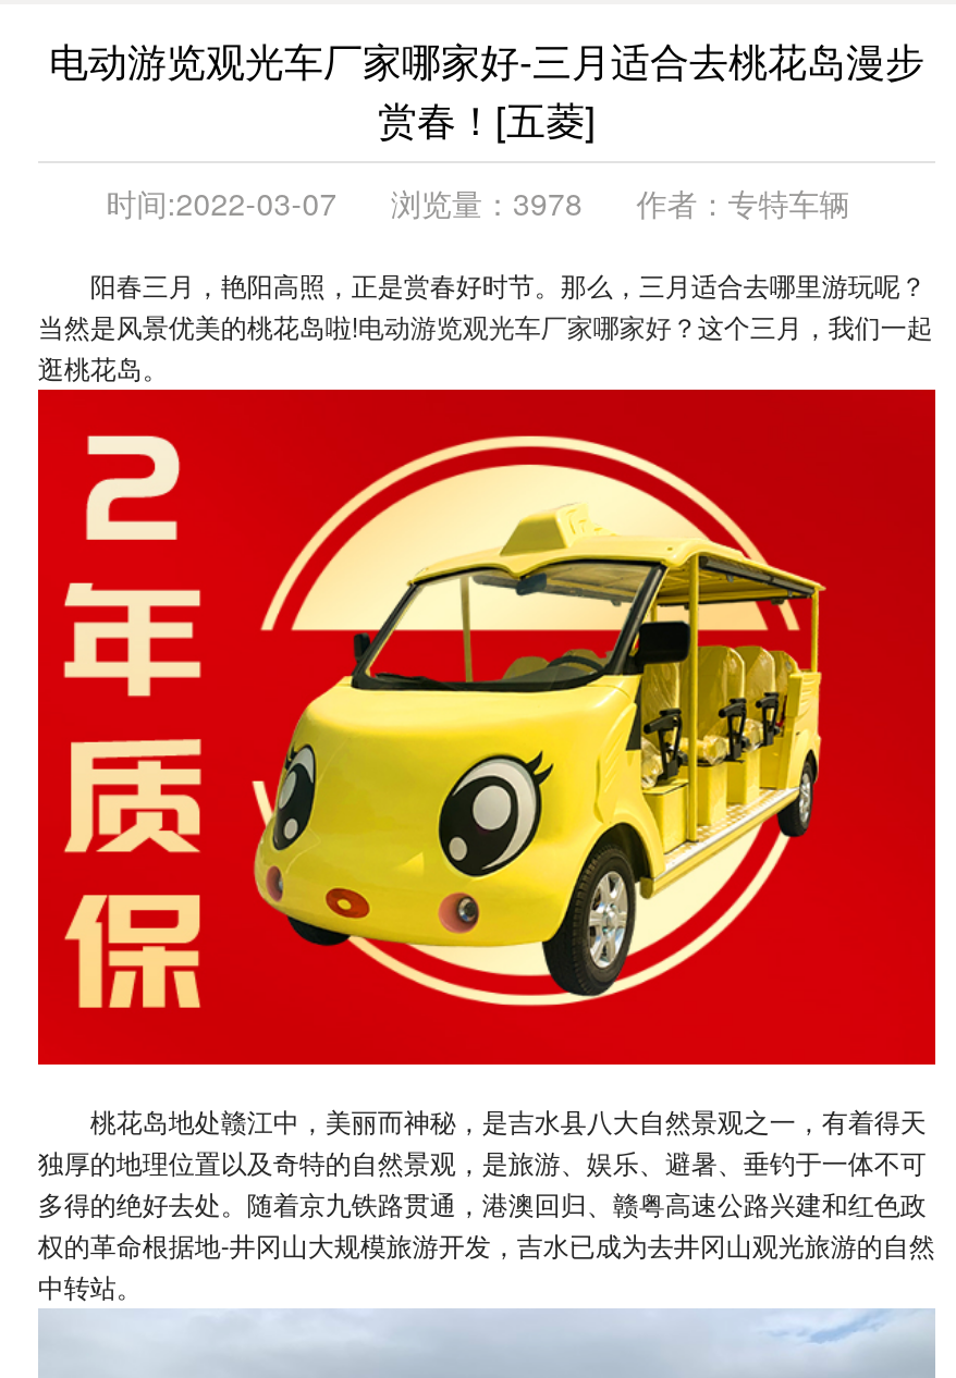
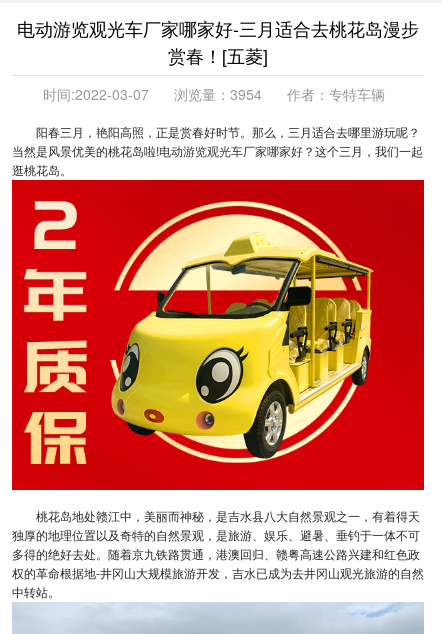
- 时间:2022-03-07 浏览量：3978 作者：专特车辆
+ 时间:2022-03-07 浏览量：3954 作者：专特车辆
